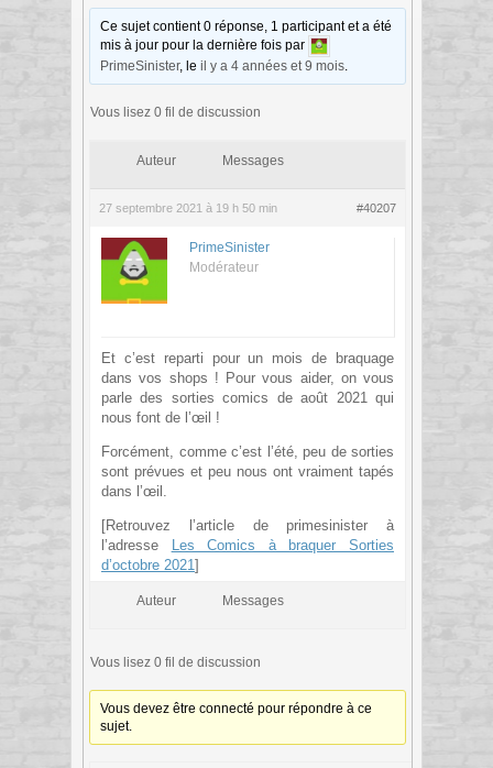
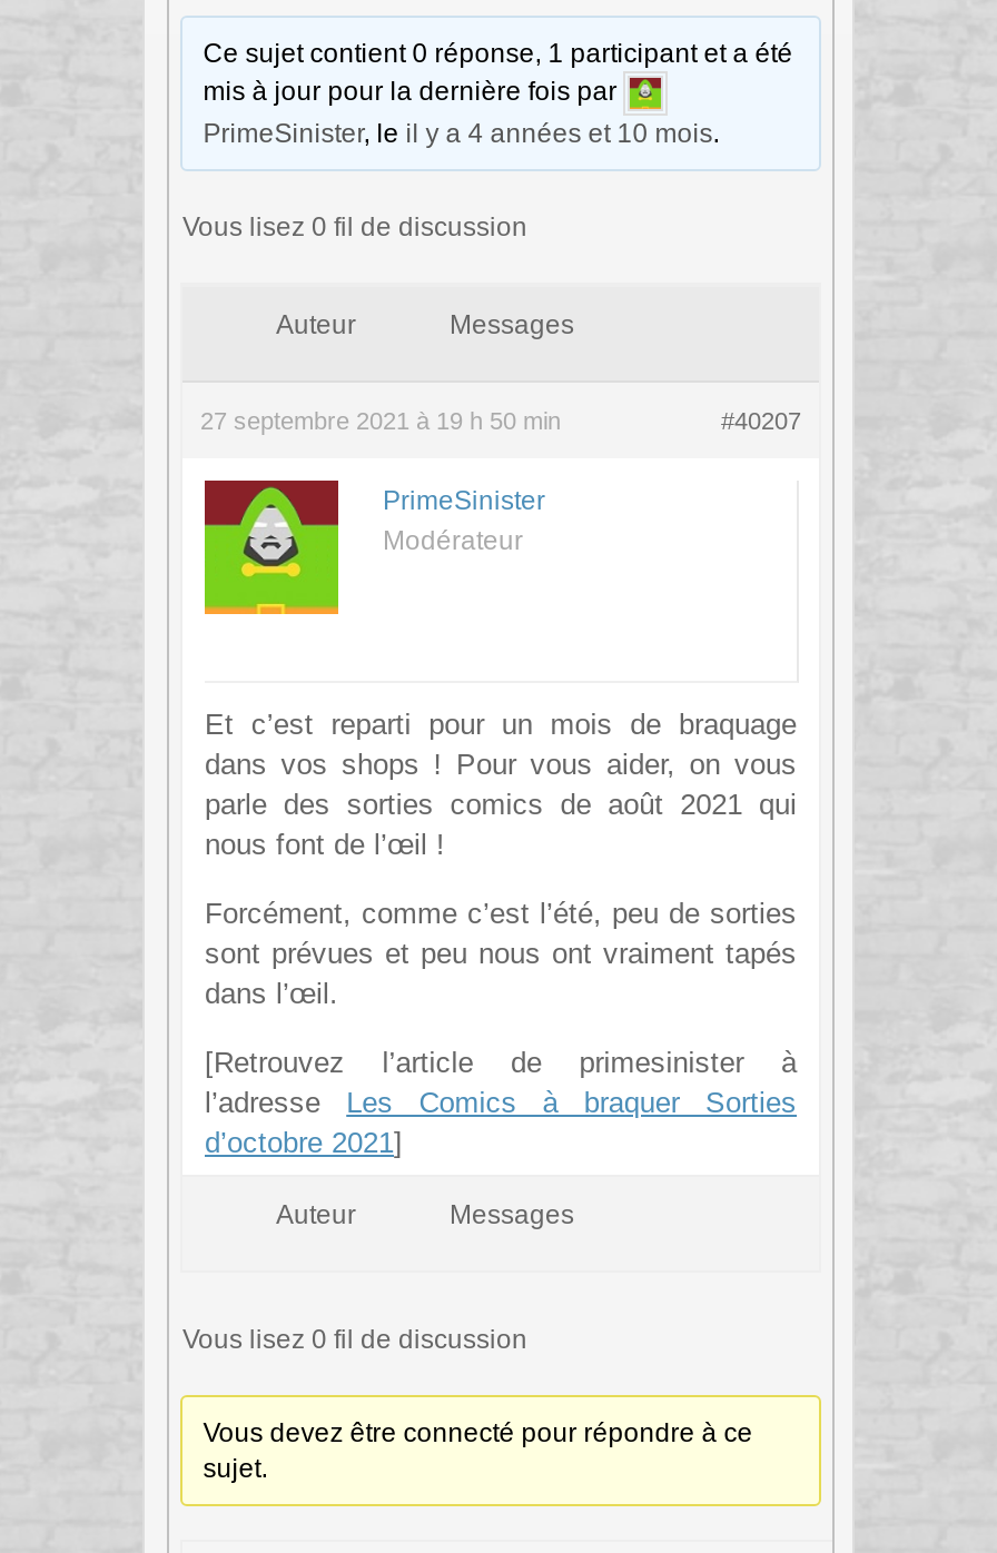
- PrimeSinister, le il y a 4 années et 9 mois.
+ PrimeSinister, le il y a 4 années et 10 mois.
